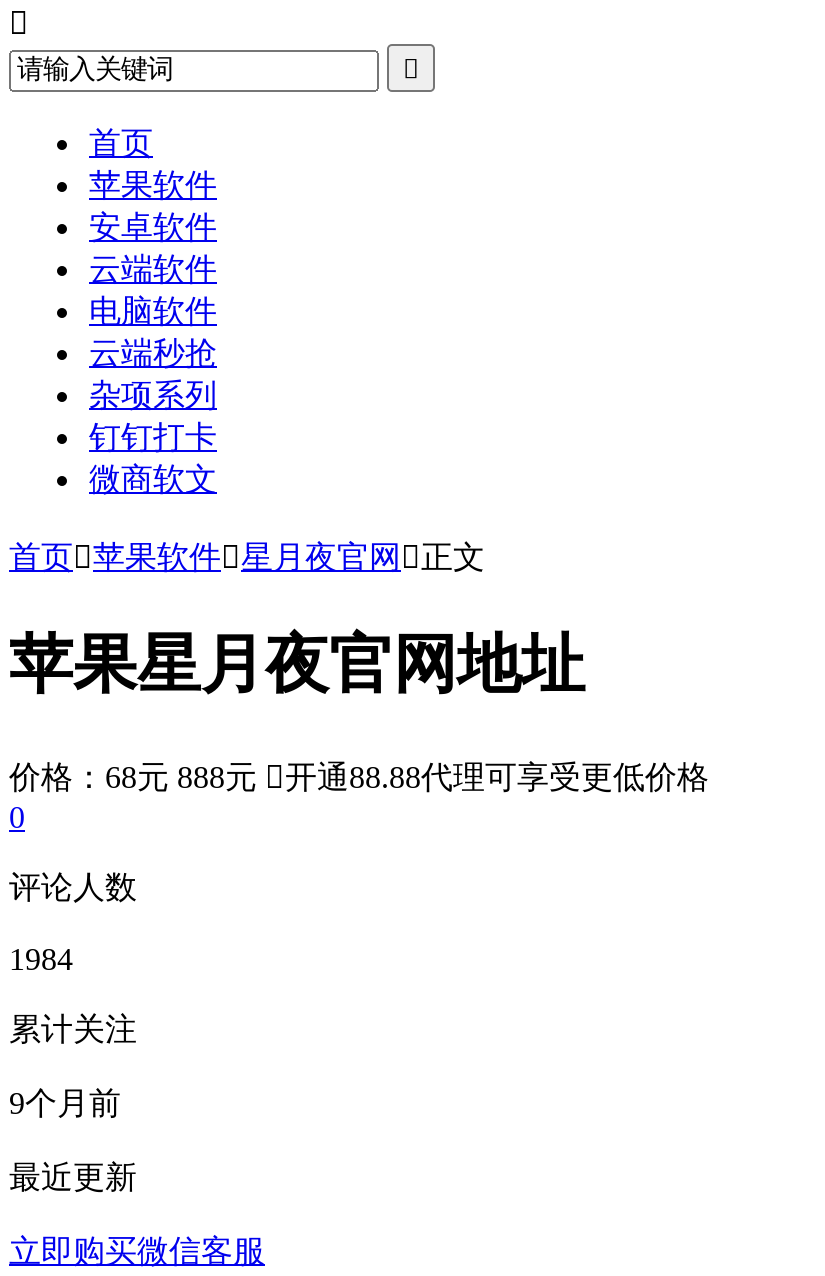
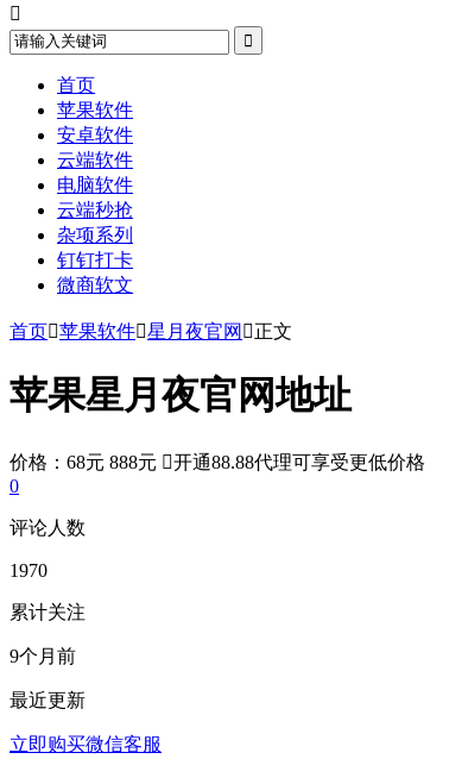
- 1984
+ 1970
